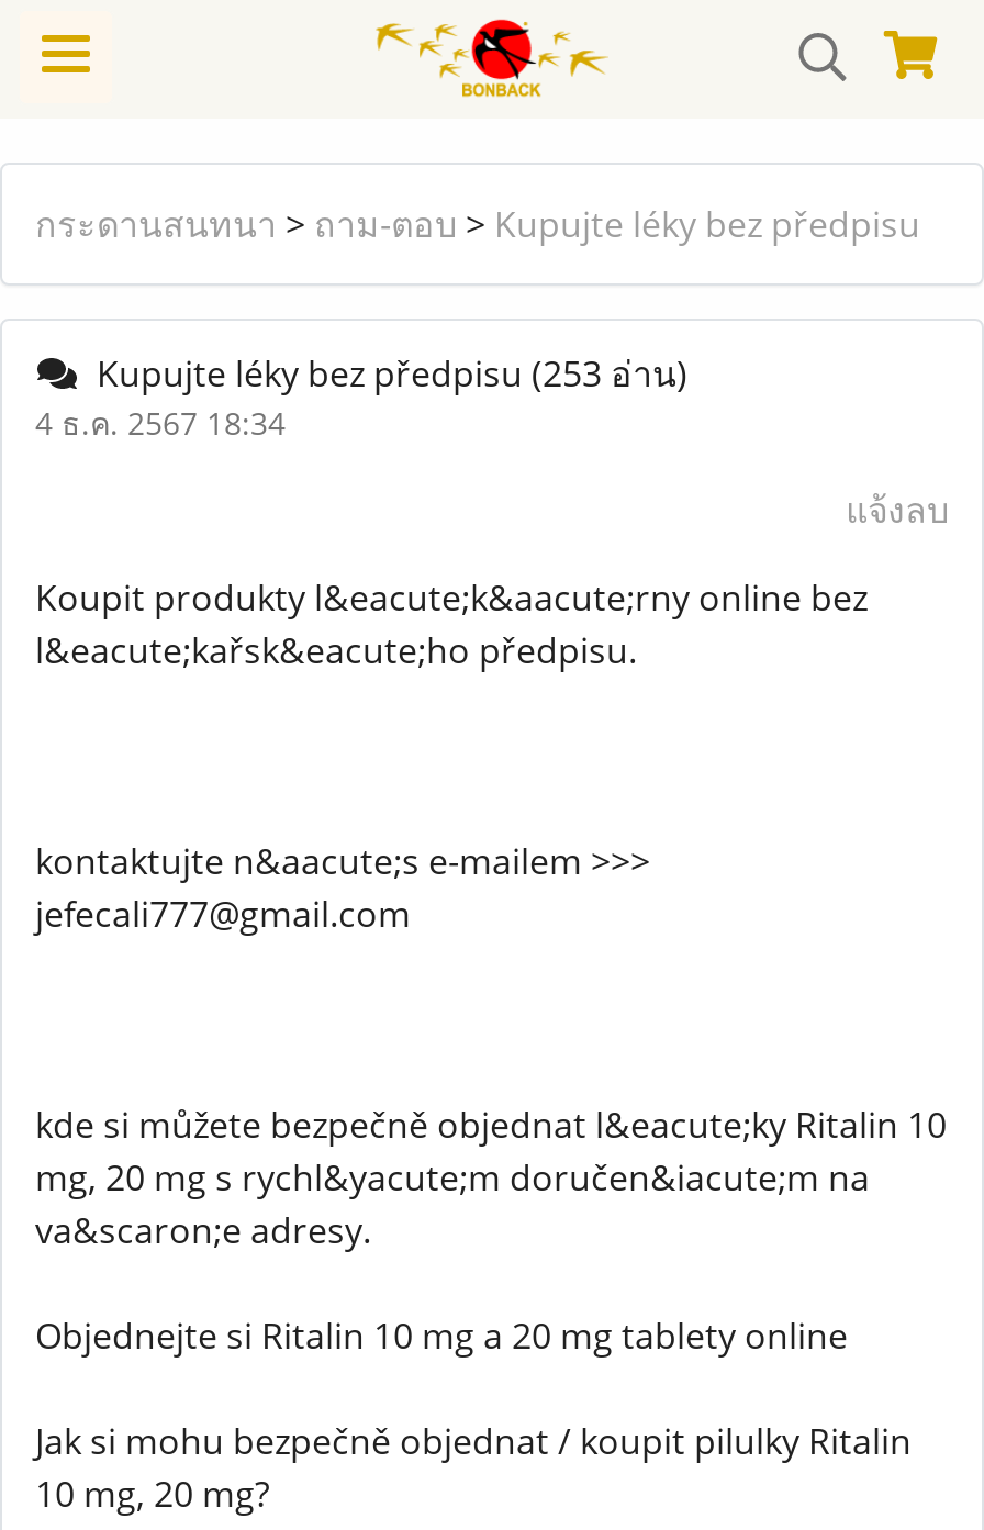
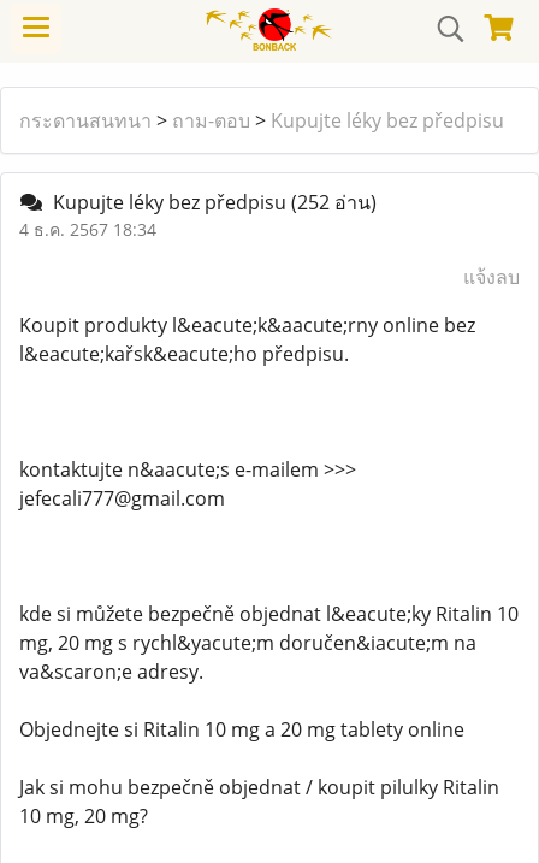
- Kupujte léky bez předpisu (253 อ่าน)
+ Kupujte léky bez předpisu (252 อ่าน)
